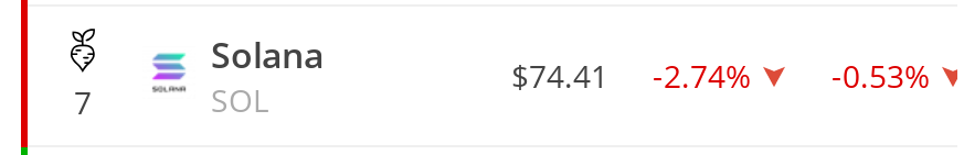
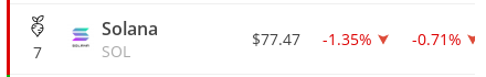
- $74.41
+ $77.47

- -2.74%
+ -1.35%

- -0.53%
+ -0.71%
